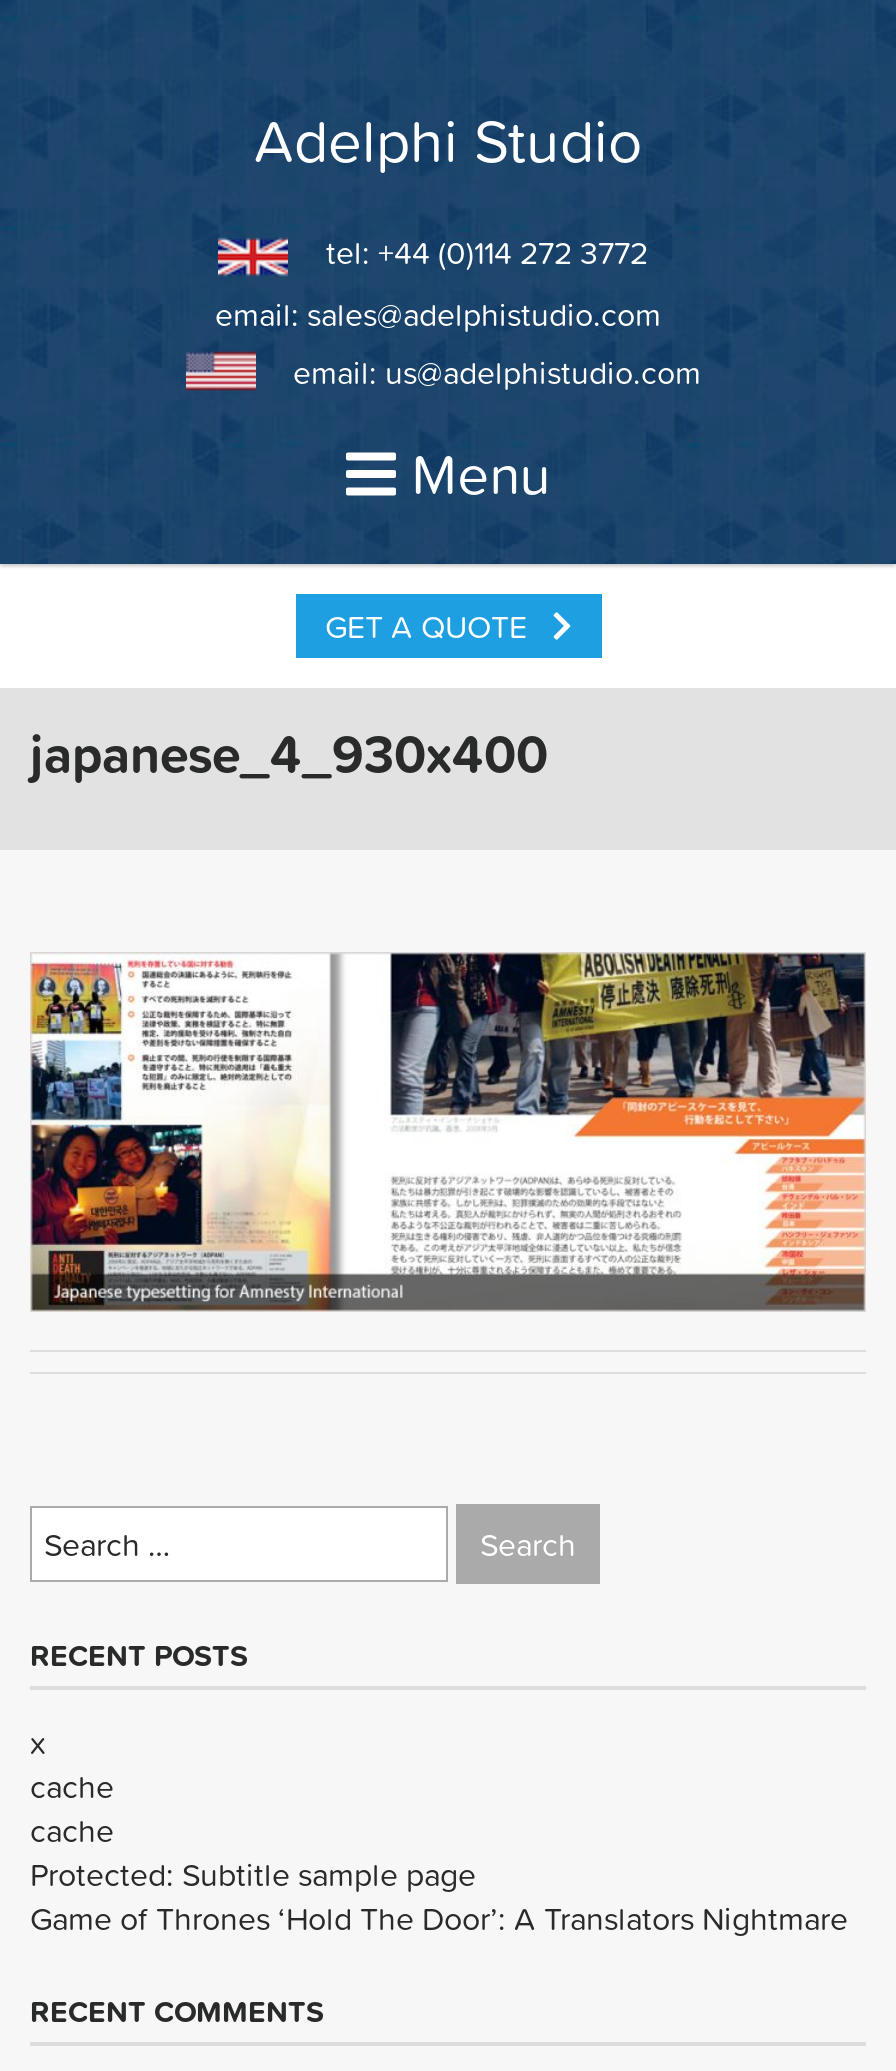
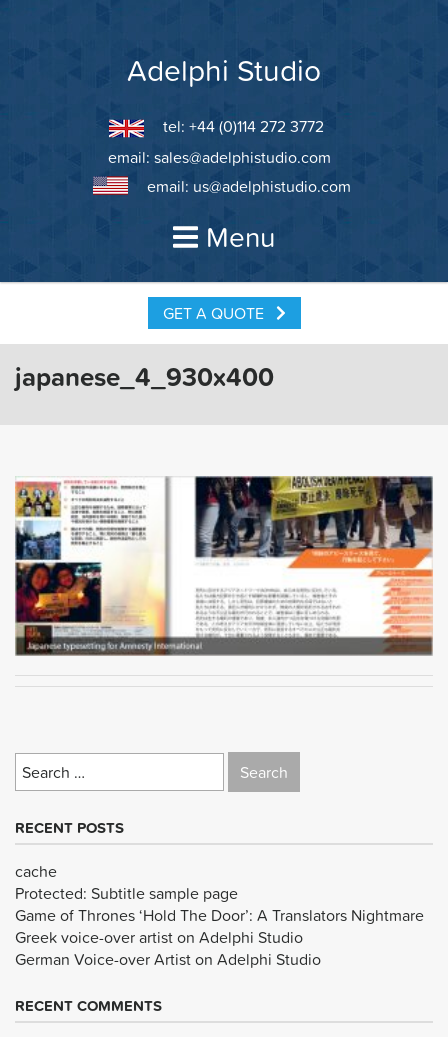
- x
- cache

moved up: cache | Protected: Subtitle sample page | Game of Thrones ‘Hold The Door’: A Translators Nightmare

+ Greek voice-over artist on Adelphi Studio
+ German Voice-over Artist on Adelphi Studio
